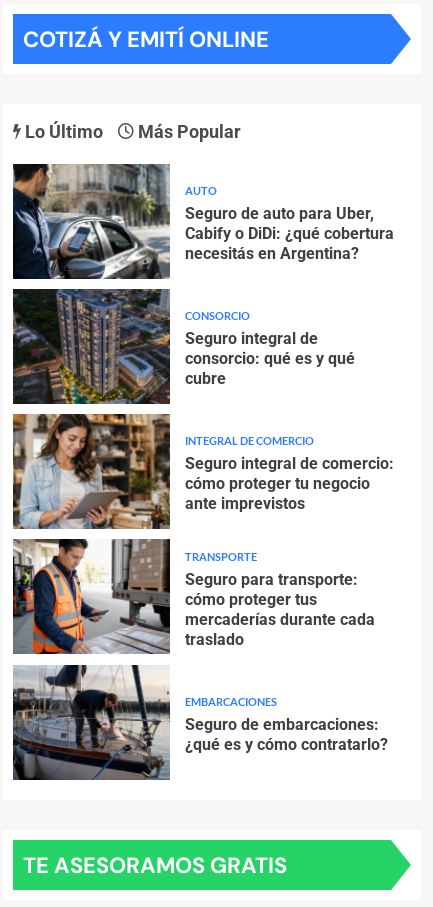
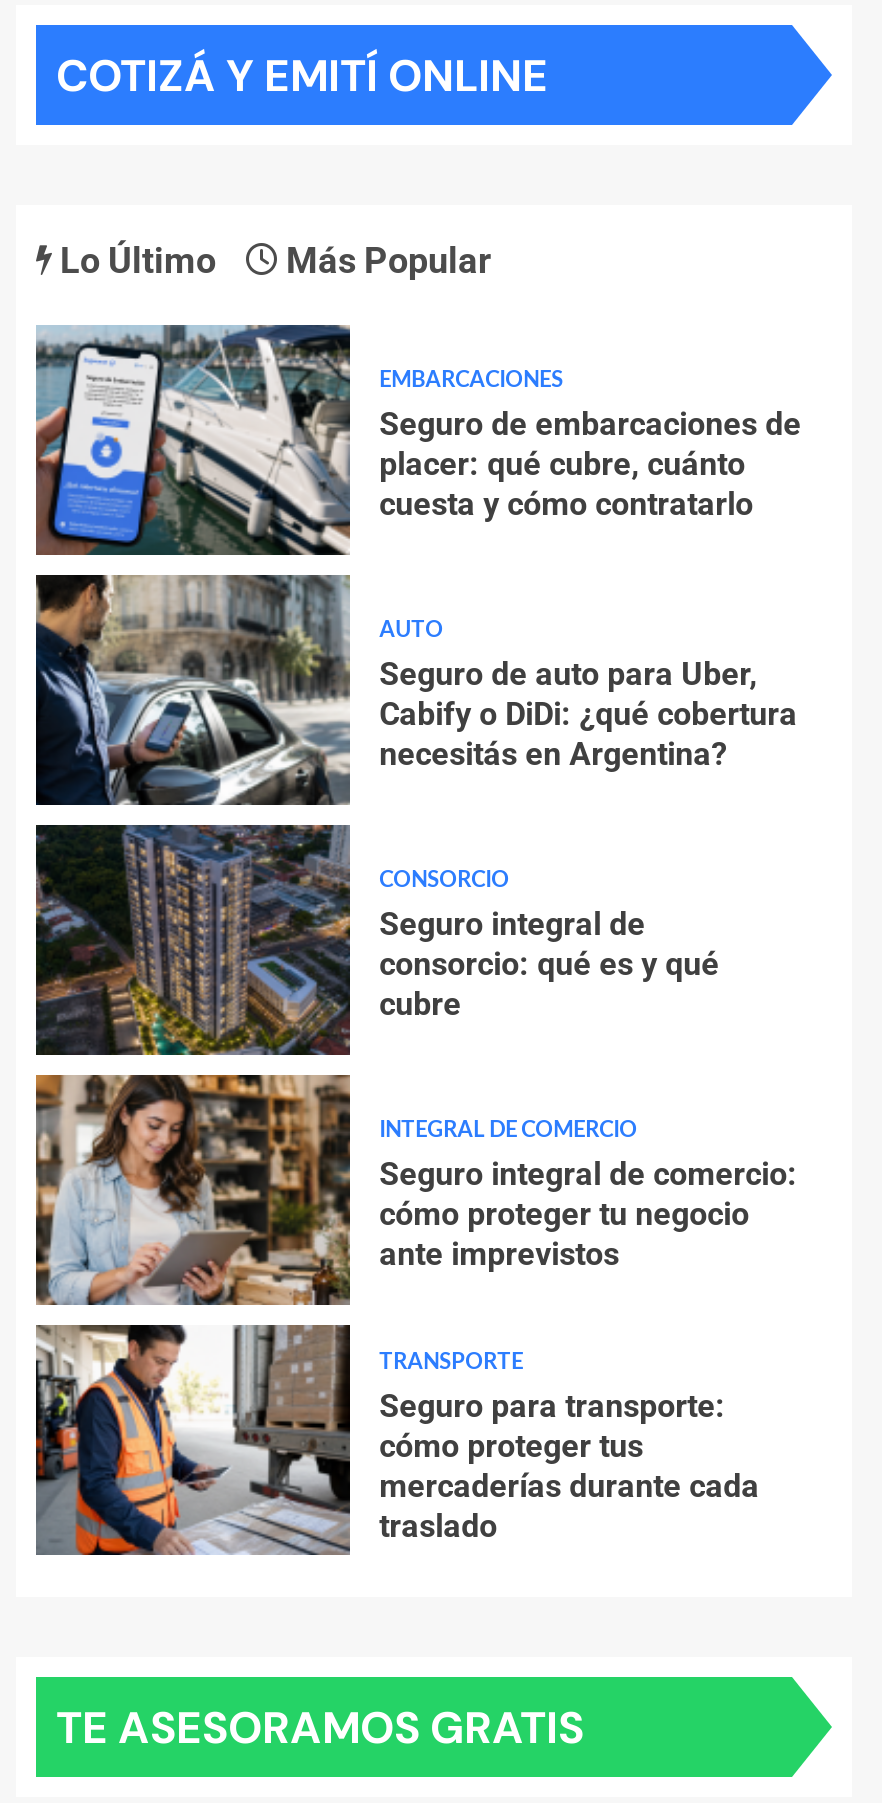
+ [image]
+ Seguro de embarcaciones de
+ placer: qué cubre, cuánto
+ cuesta y cómo contratarlo

moved down: AUTO | Seguro de auto para Uber, | Cabify o DiDi: ¿qué cobertura | ... | mercaderías durante cada | traslado

- [image]
- Seguro de embarcaciones:
- ¿qué es y cómo contratarlo?

moved up: EMBARCACIONES
